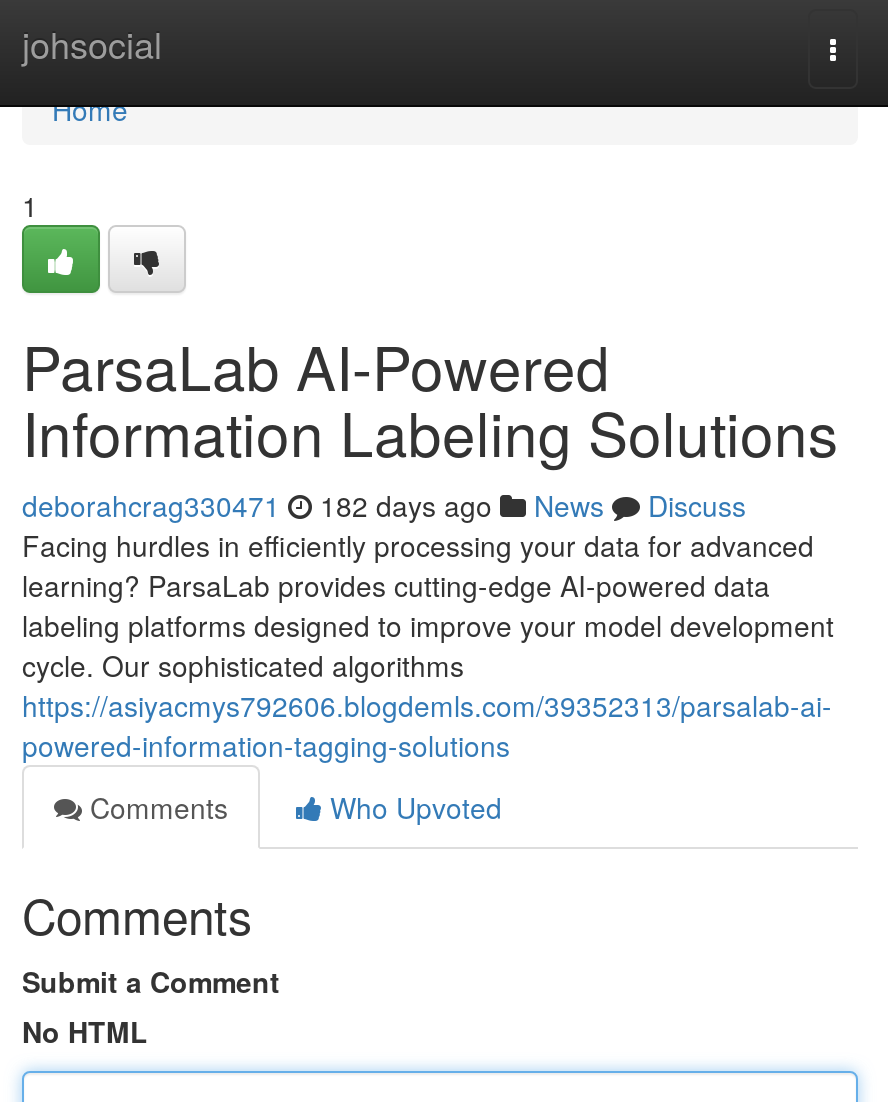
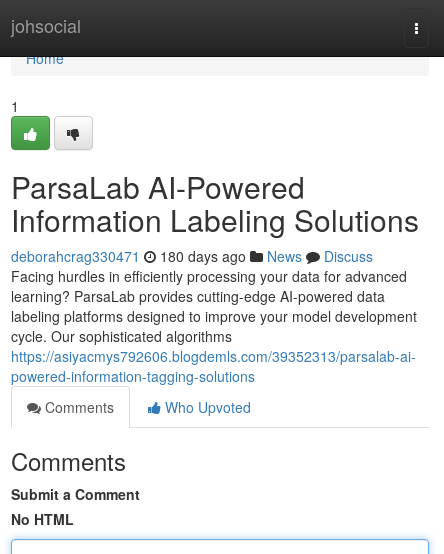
- deborahcrag330471 182 days ago News Discuss
+ deborahcrag330471 180 days ago News Discuss
